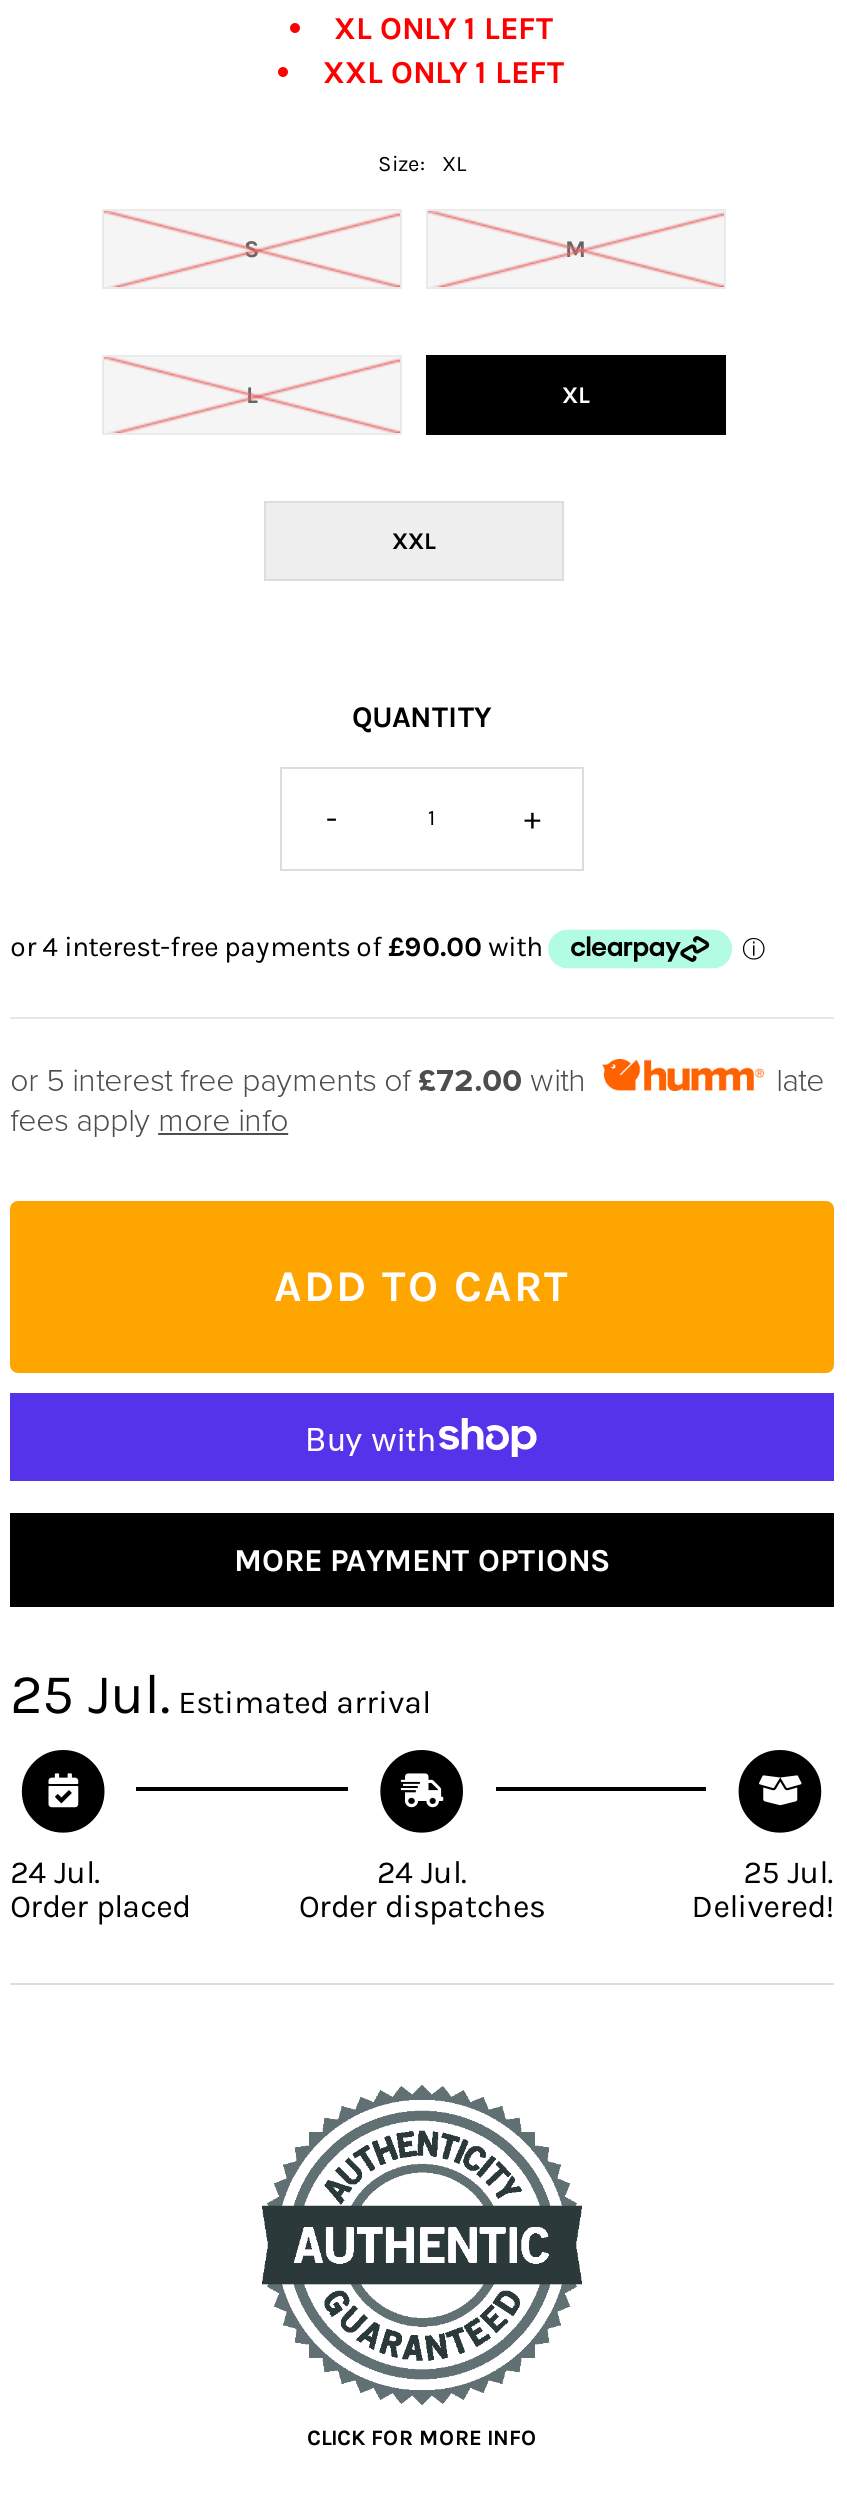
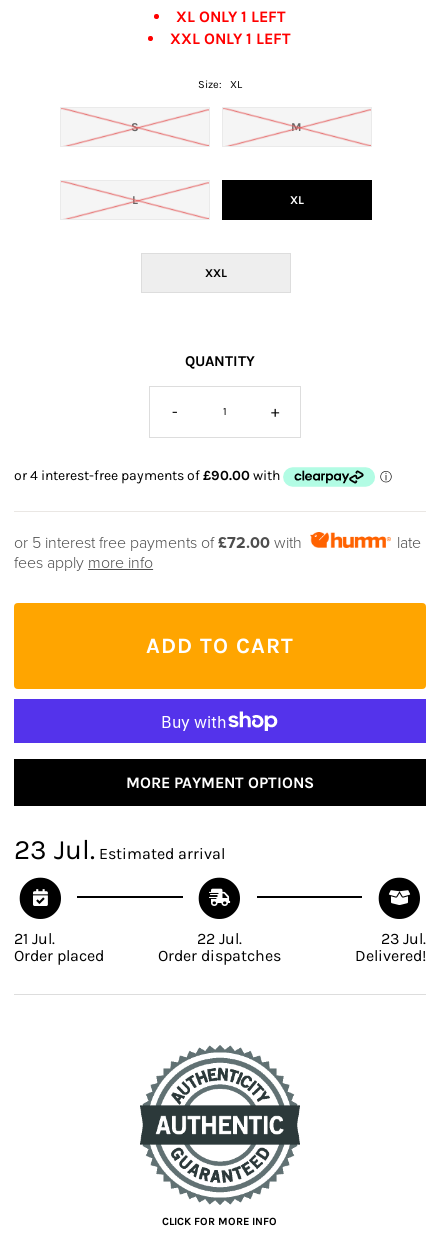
- 25 Jul. Estimated arrival
+ 23 Jul. Estimated arrival

- 24 Jul.
+ 21 Jul.

- 24 Jul.
+ 22 Jul.

- 25 Jul.
+ 23 Jul.
